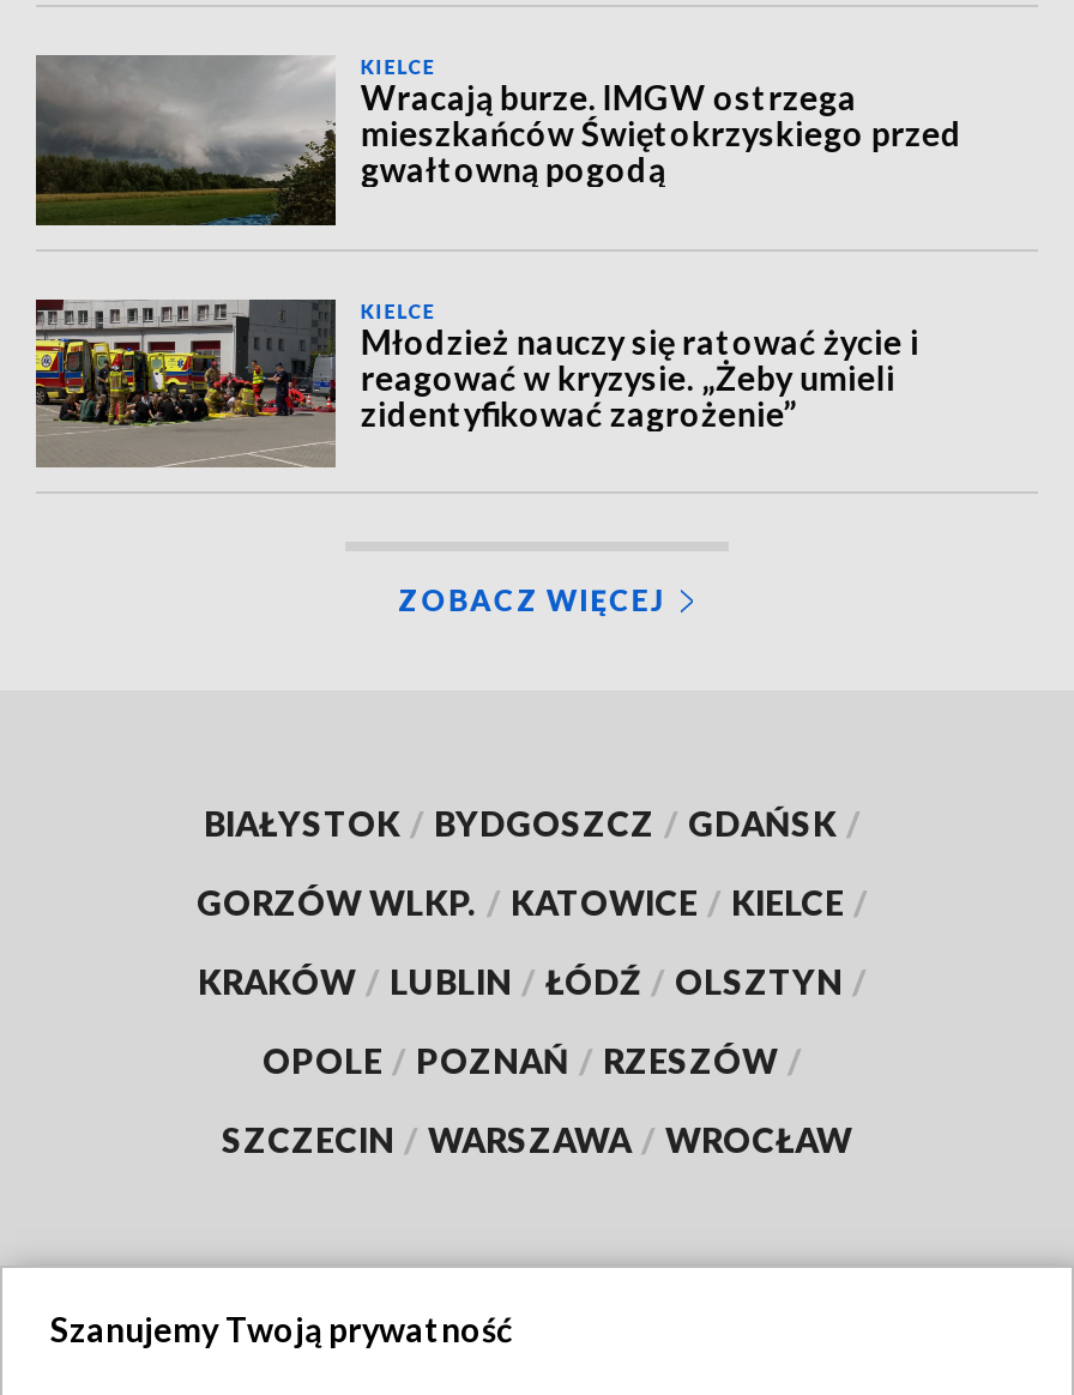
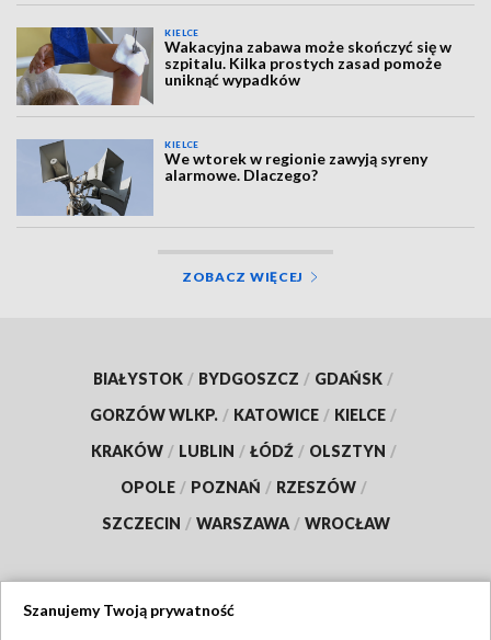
- [image]
- Wracają burze. IMGW ostrzega
- mieszkańców Świętokrzyskiego przed
- gwałtowną pogodą
+ [image]
+ Wakacyjna zabawa może skończyć się w
+ szpitalu. Kilka prostych zasad pomoże
+ uniknąć wypadków

- [image]
- Młodzież nauczy się ratować życie i
- reagować w kryzysie. „Żeby umieli
- zidentyfikować zagrożenie”
+ [image]
+ We wtorek w regionie zawyją syreny
+ alarmowe. Dlaczego?
